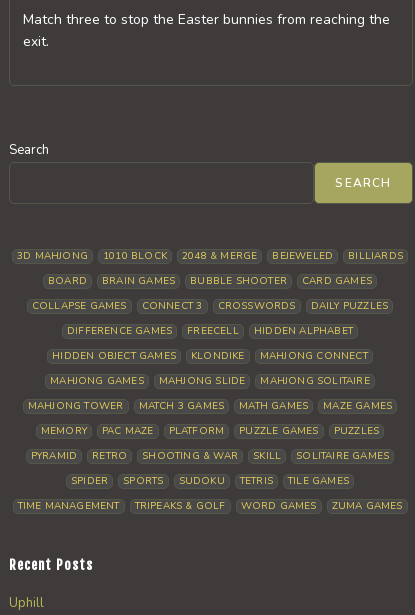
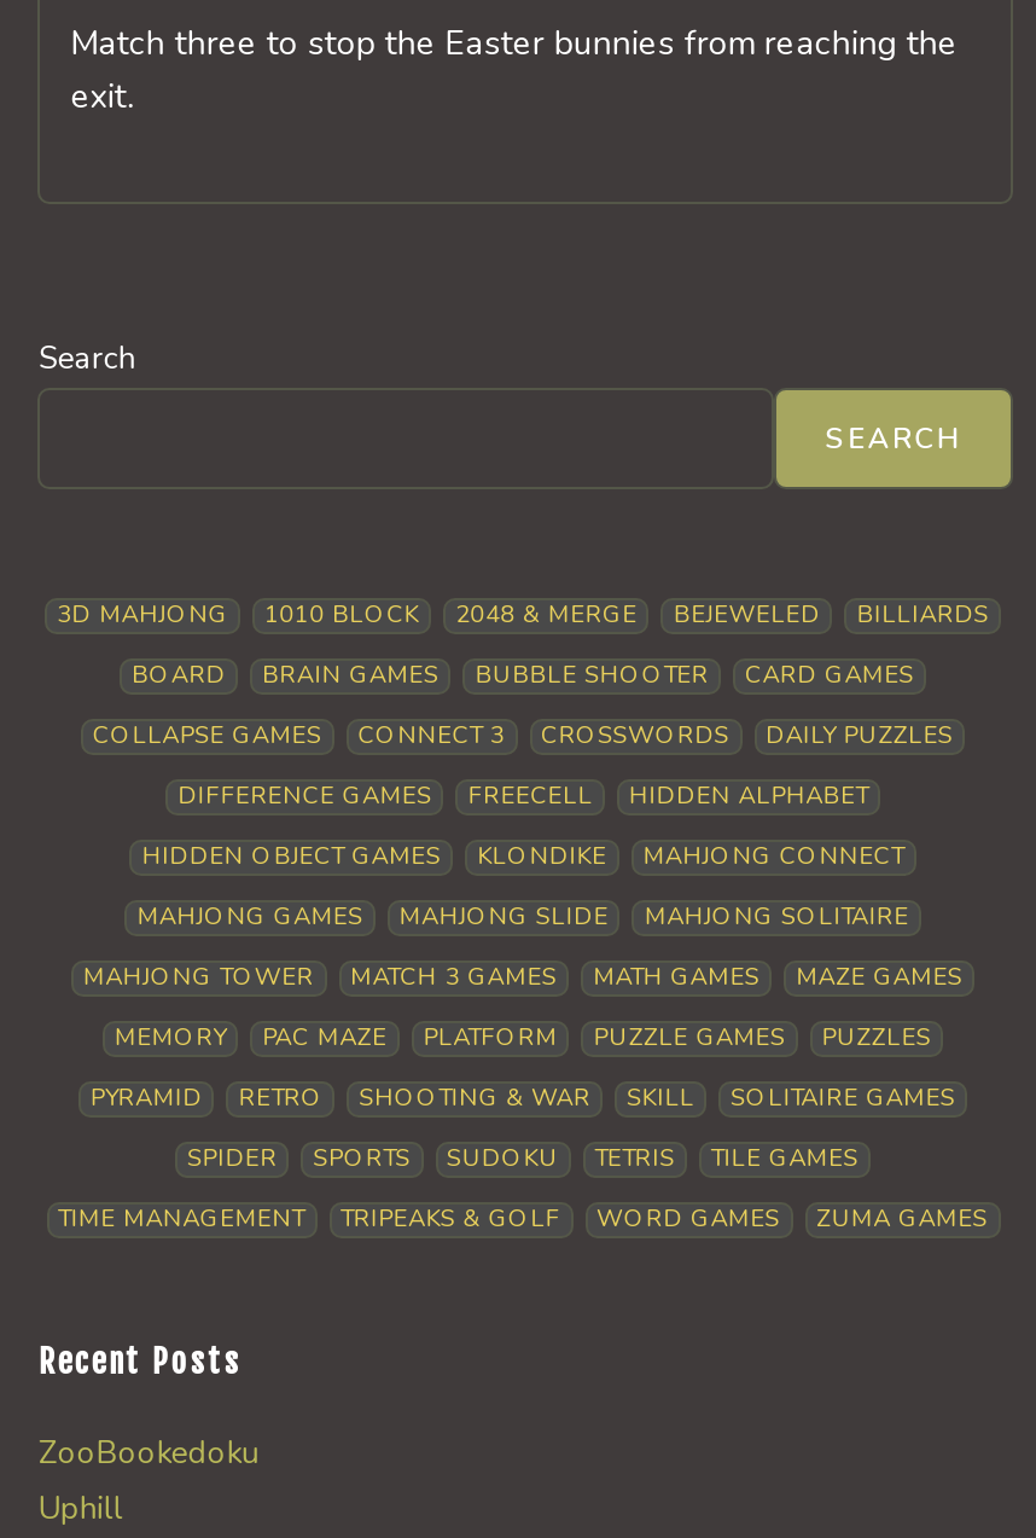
+ ZooBookedoku
